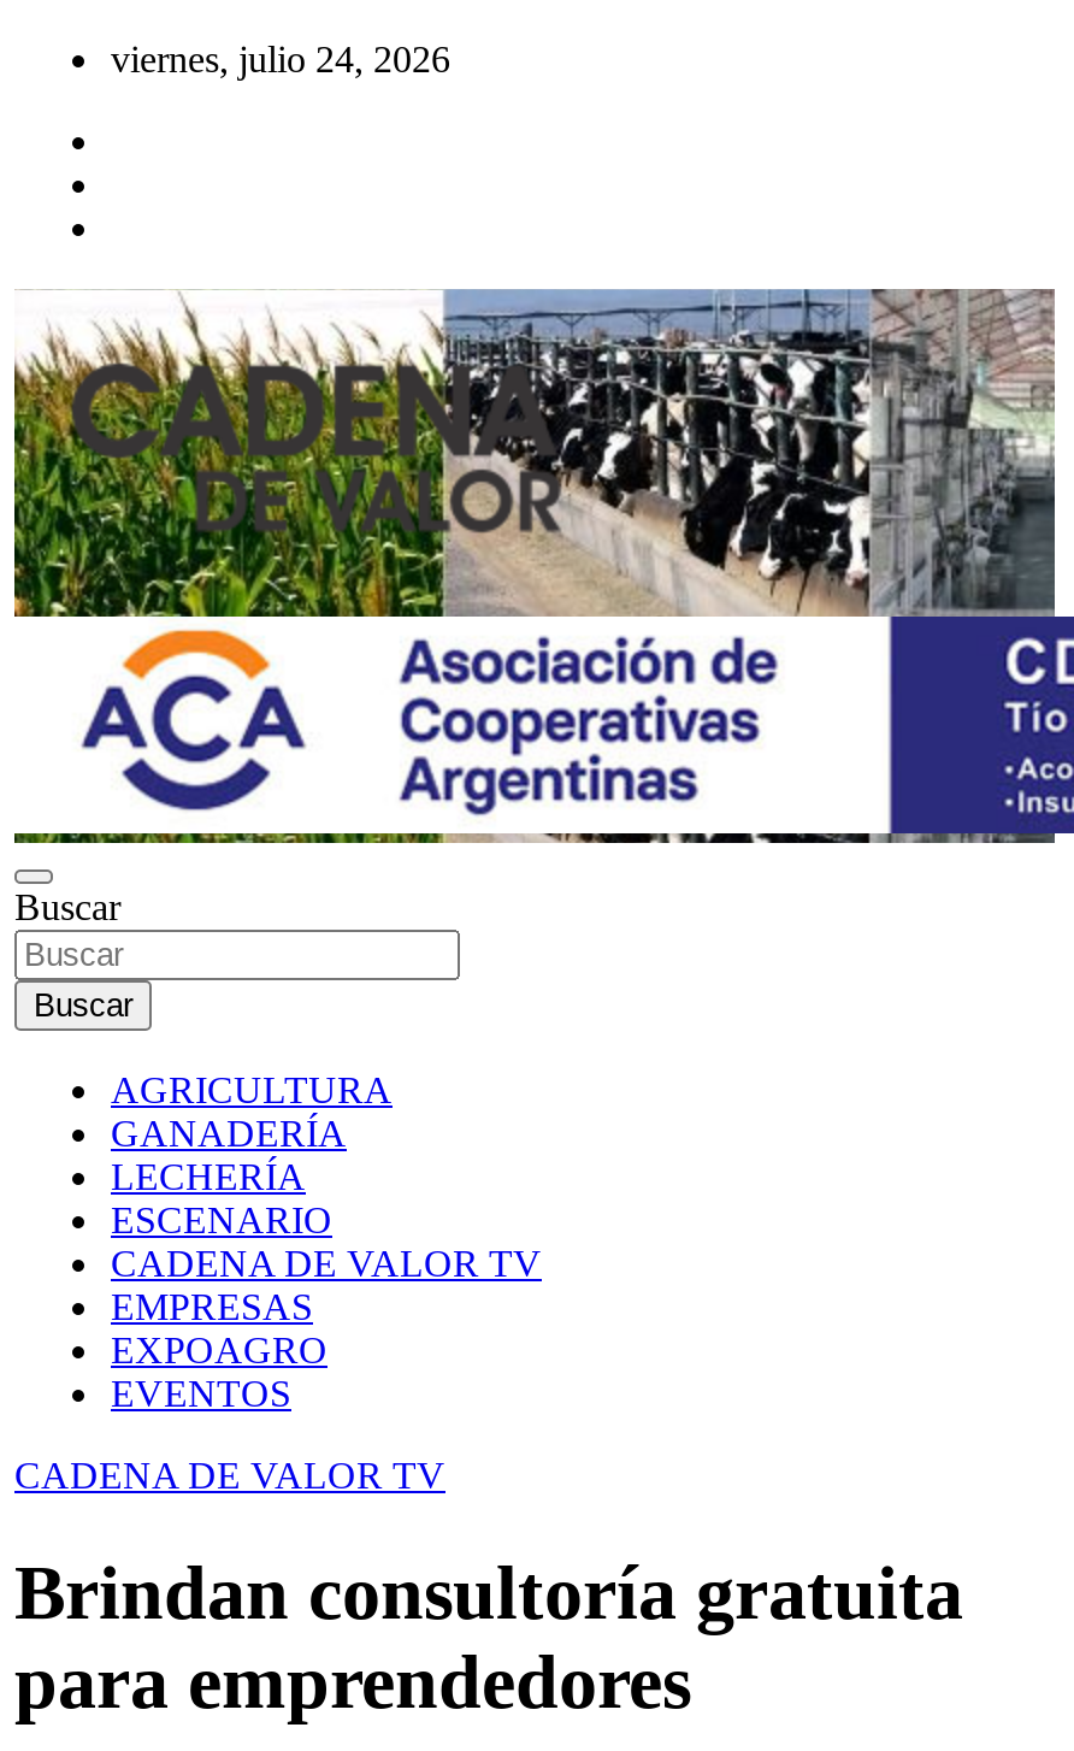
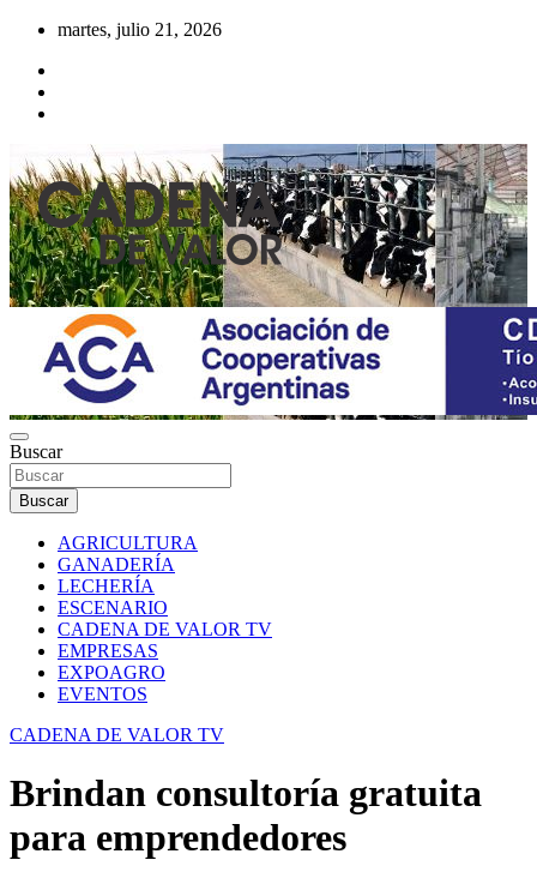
- viernes, julio 24, 2026
+ martes, julio 21, 2026
